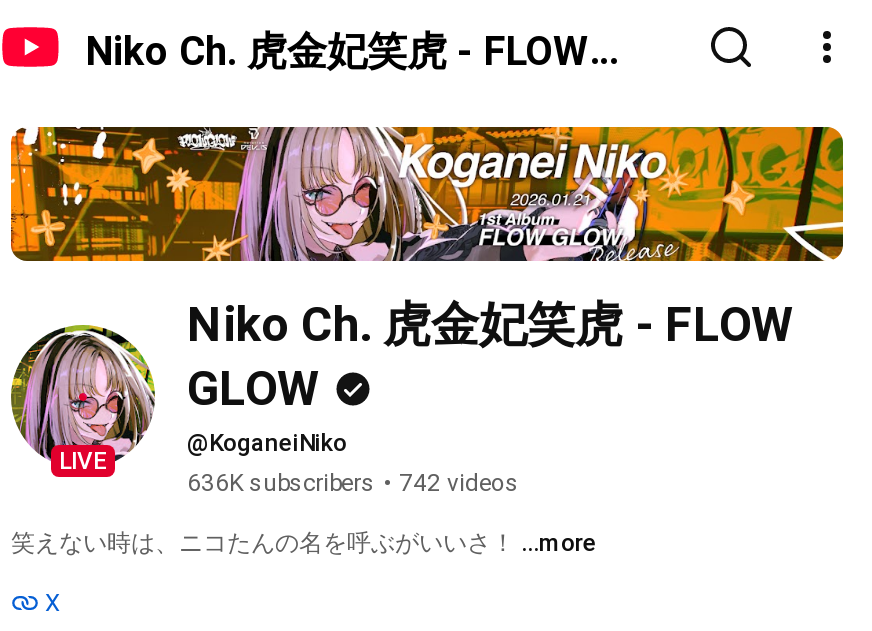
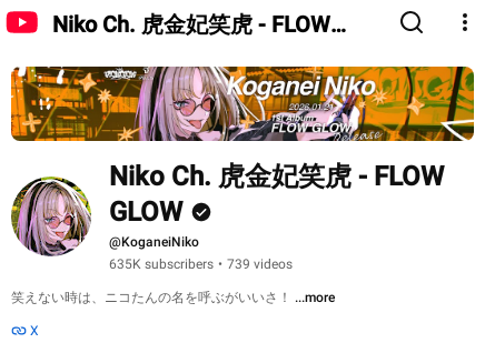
- LIVE

- 636K subscribers • 742 videos
+ 635K subscribers • 739 videos
